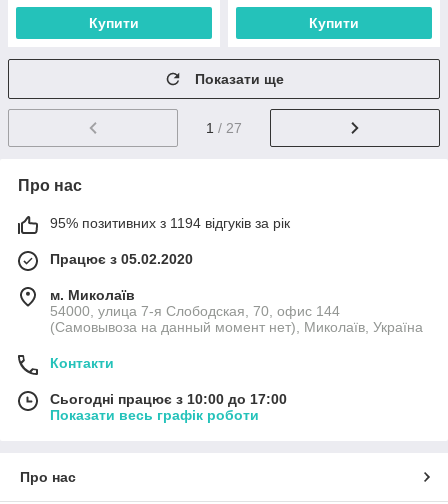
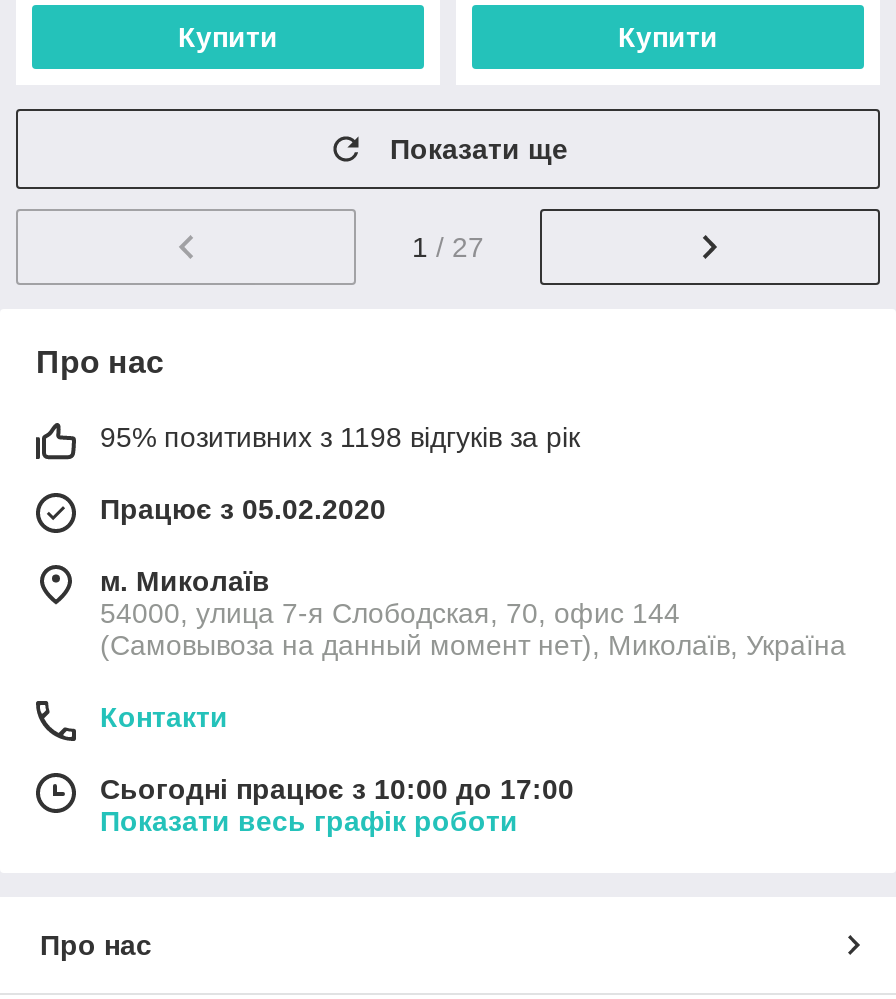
- 95% позитивних з 1194 відгуків за рік
+ 95% позитивних з 1198 відгуків за рік
